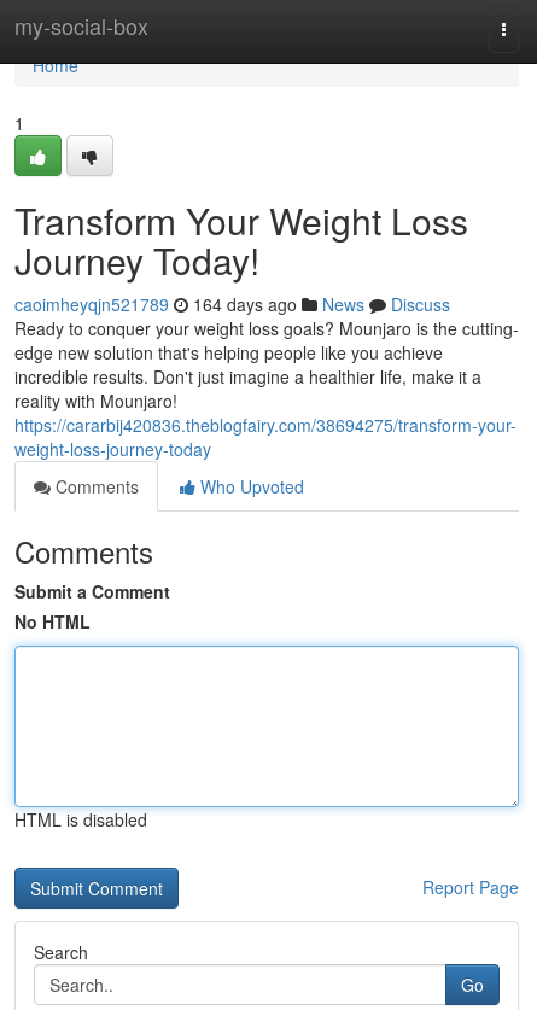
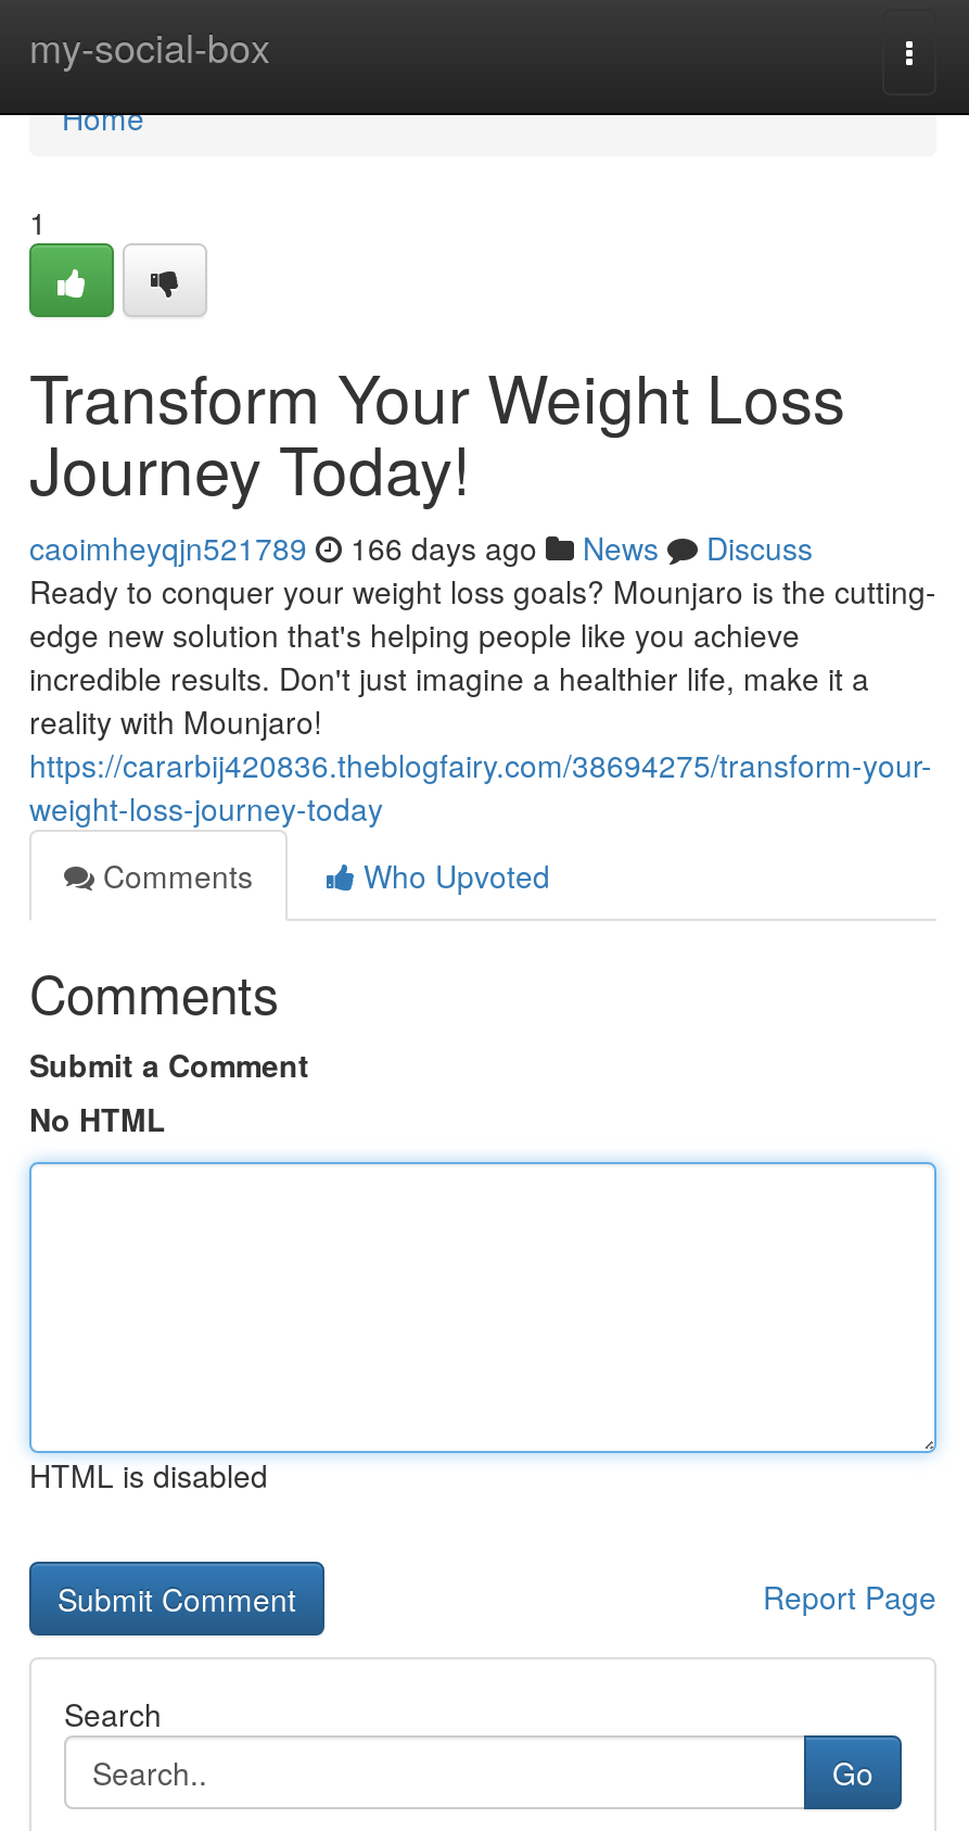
- caoimheyqjn521789 164 days ago News Discuss
+ caoimheyqjn521789 166 days ago News Discuss
